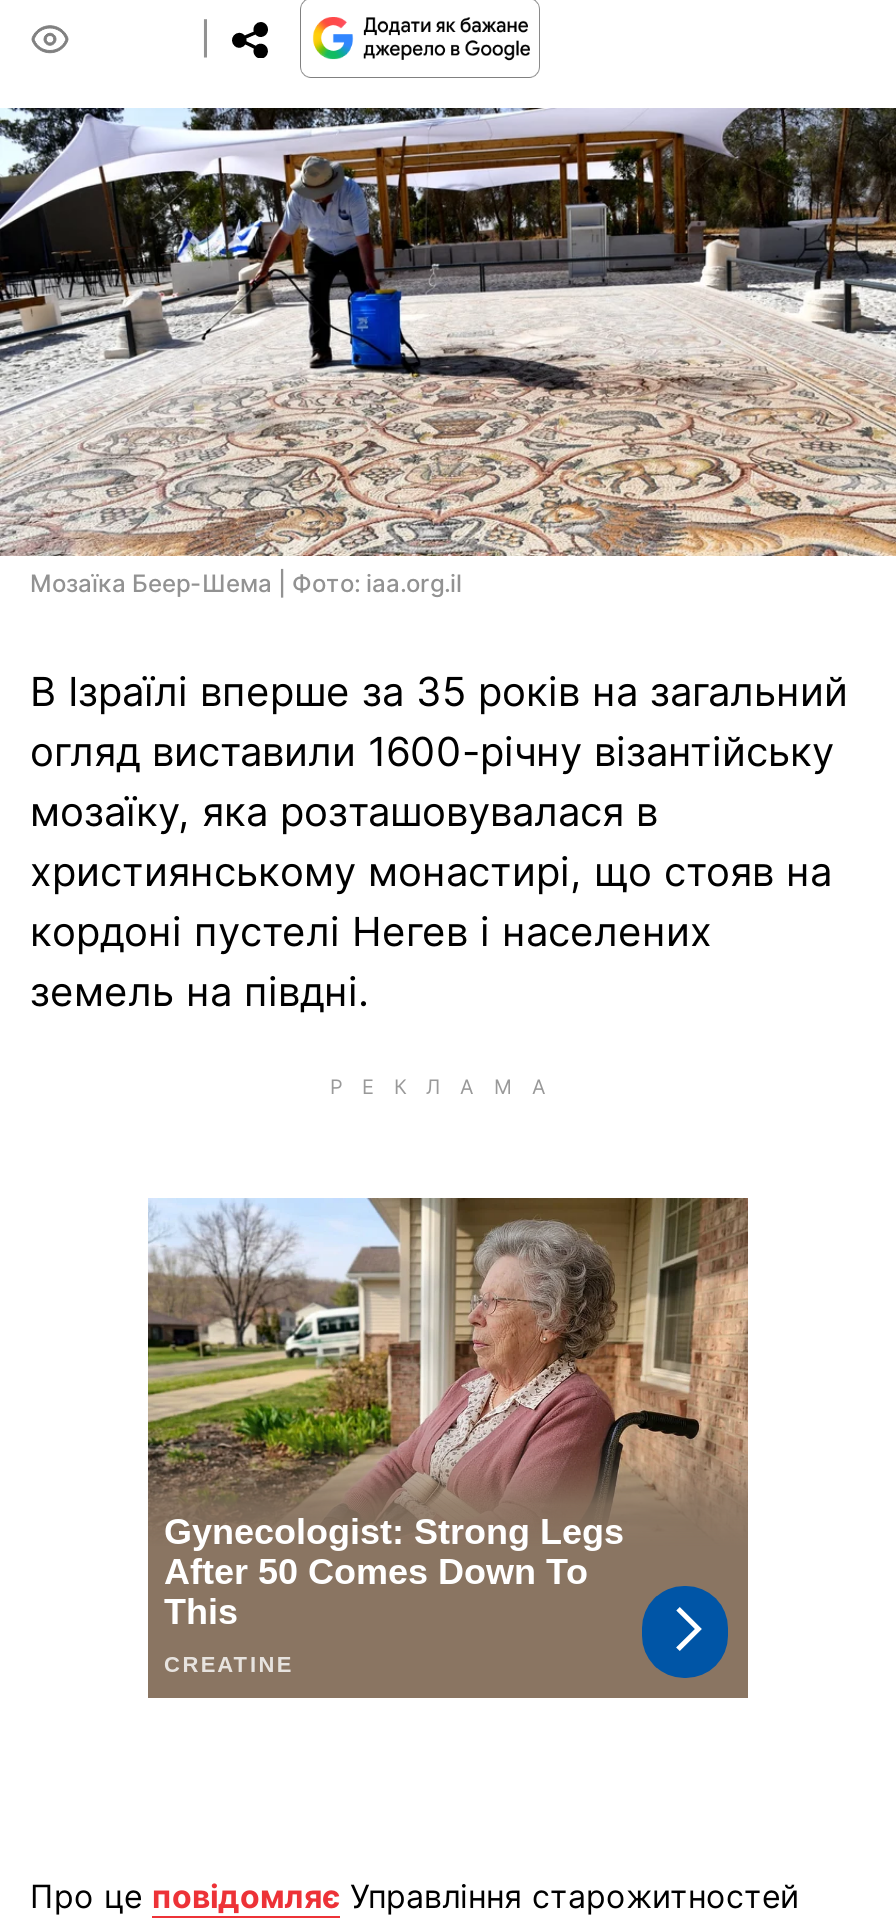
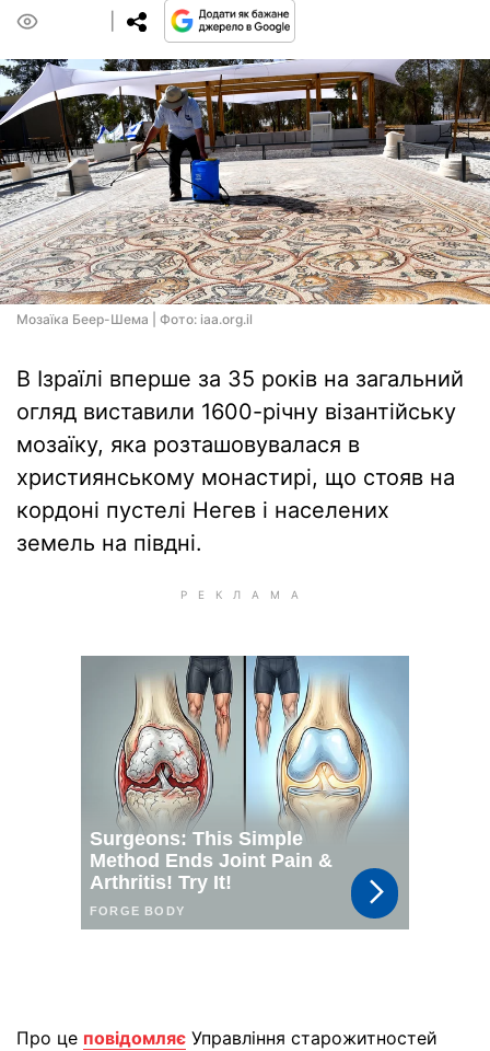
- [image]
+ [image]
